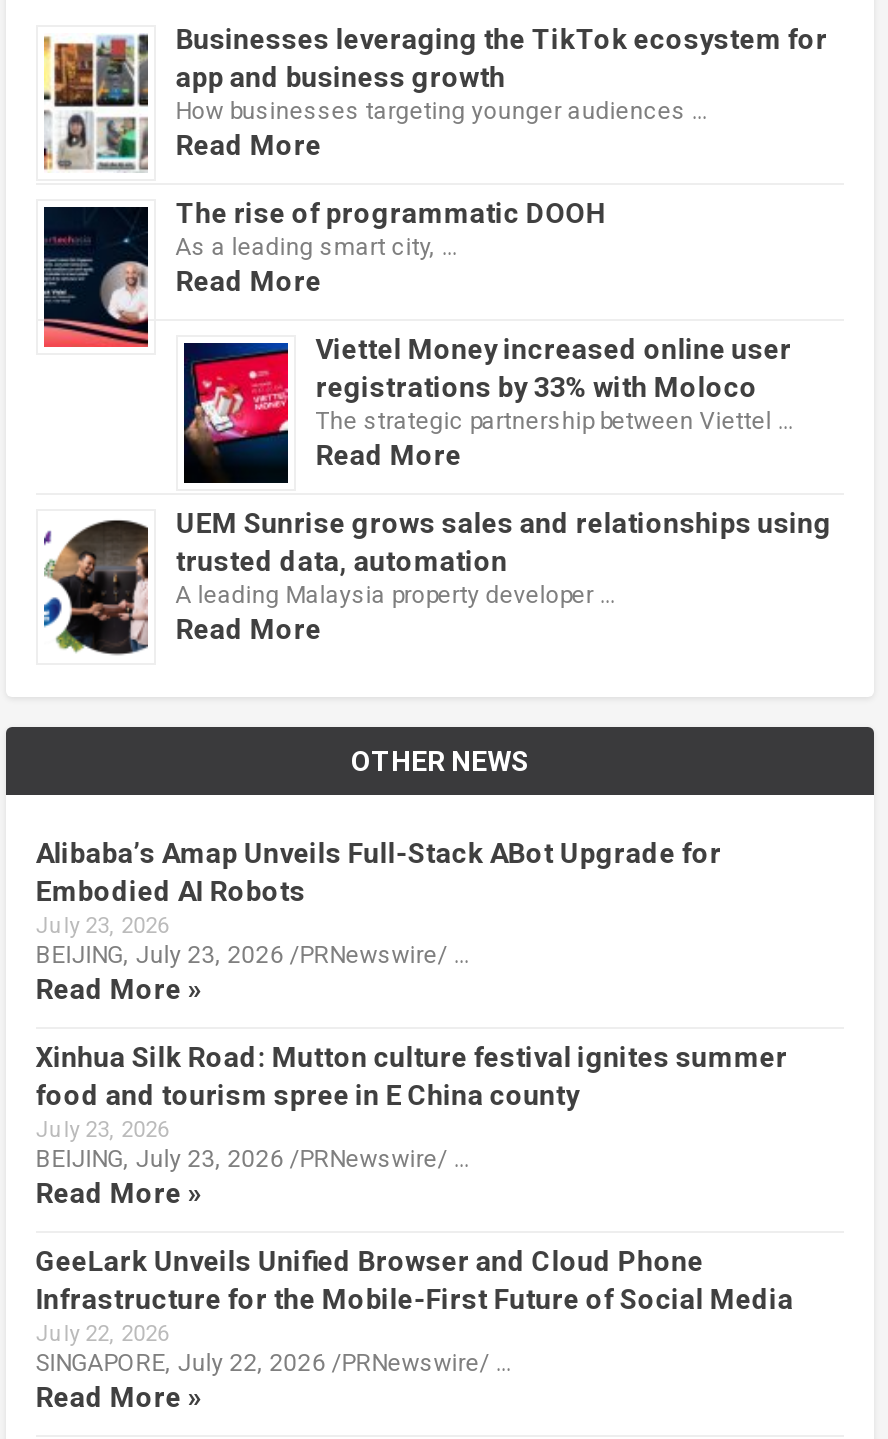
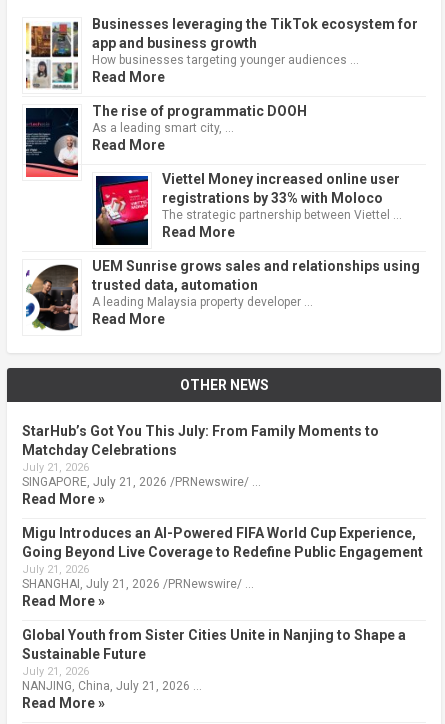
- Alibaba’s Amap Unveils Full-Stack ABot Upgrade for
- Embodied AI Robots
- July 23, 2026
- BEIJING, July 23, 2026 /PRNewswire/ …
+ StarHub’s Got You This July: From Family Moments to
+ Matchday Celebrations
+ July 21, 2026
+ SINGAPORE, July 21, 2026 /PRNewswire/ …

- Xinhua Silk Road: Mutton culture festival ignites summer
- food and tourism spree in E China county
- July 23, 2026
- BEIJING, July 23, 2026 /PRNewswire/ …
+ Migu Introduces an AI-Powered FIFA World Cup Experience,
+ Going Beyond Live Coverage to Redefine Public Engagement
+ July 21, 2026
+ SHANGHAI, July 21, 2026 /PRNewswire/ …

- GeeLark Unveils Unified Browser and Cloud Phone
- Infrastructure for the Mobile-First Future of Social Media
- July 22, 2026
- SINGAPORE, July 22, 2026 /PRNewswire/ …
+ Global Youth from Sister Cities Unite in Nanjing to Shape a
+ Sustainable Future
+ July 21, 2026
+ NANJING, China, July 21, 2026 …
